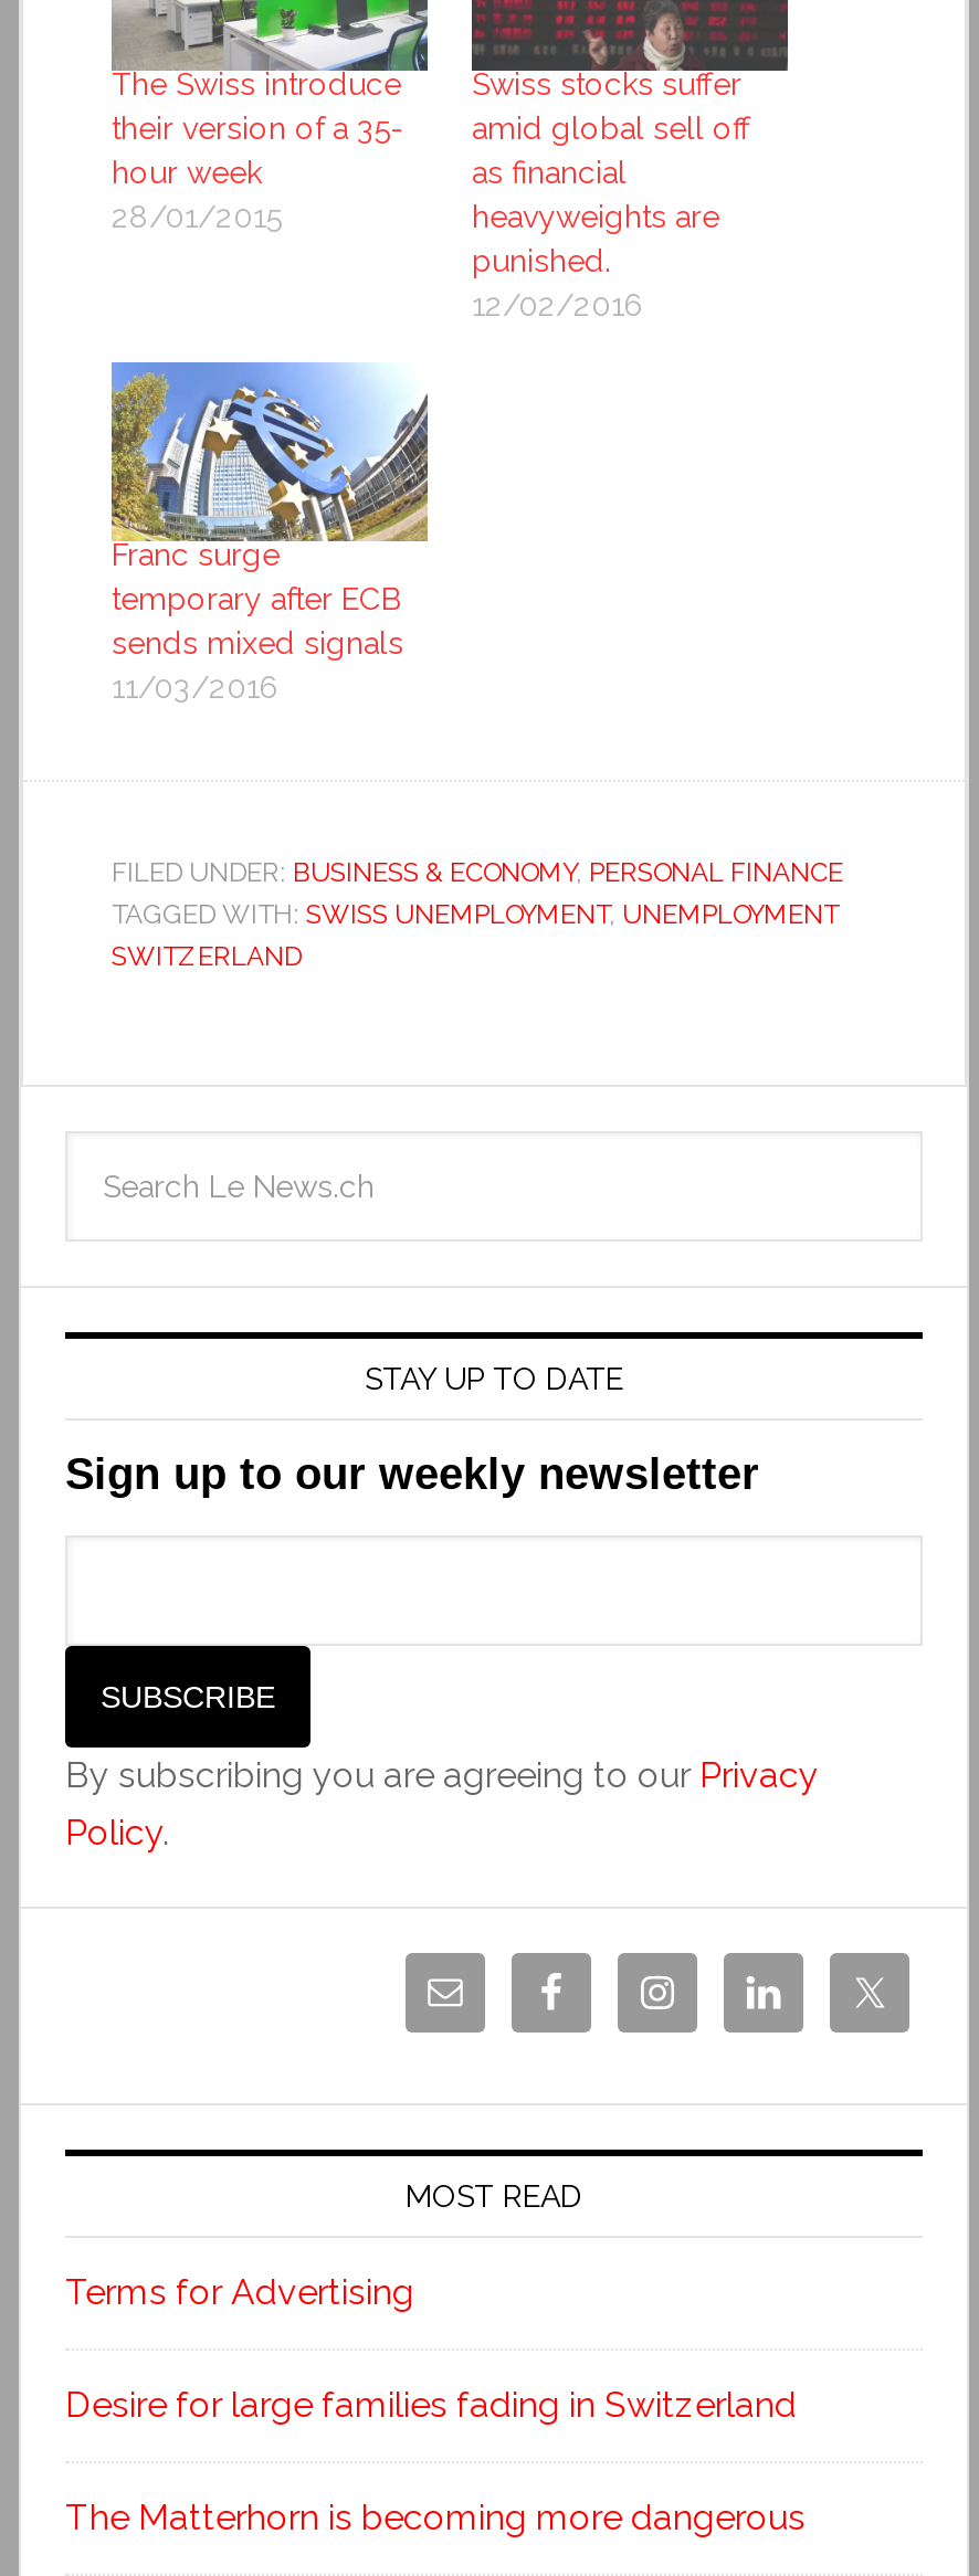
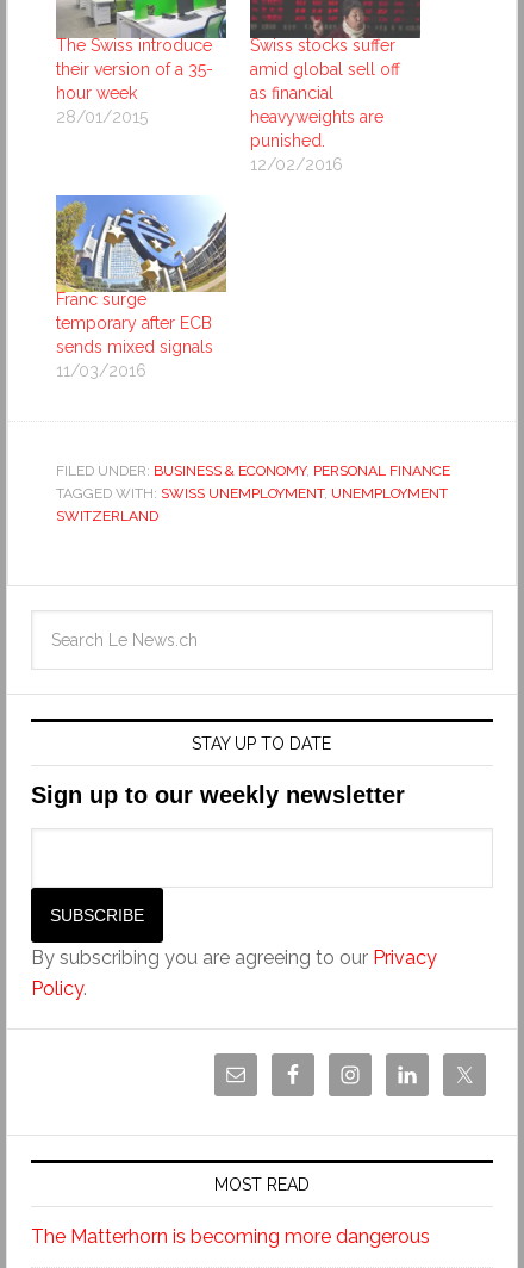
- Terms for Advertising
- Desire for large families fading in Switzerland
